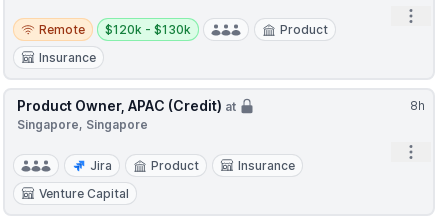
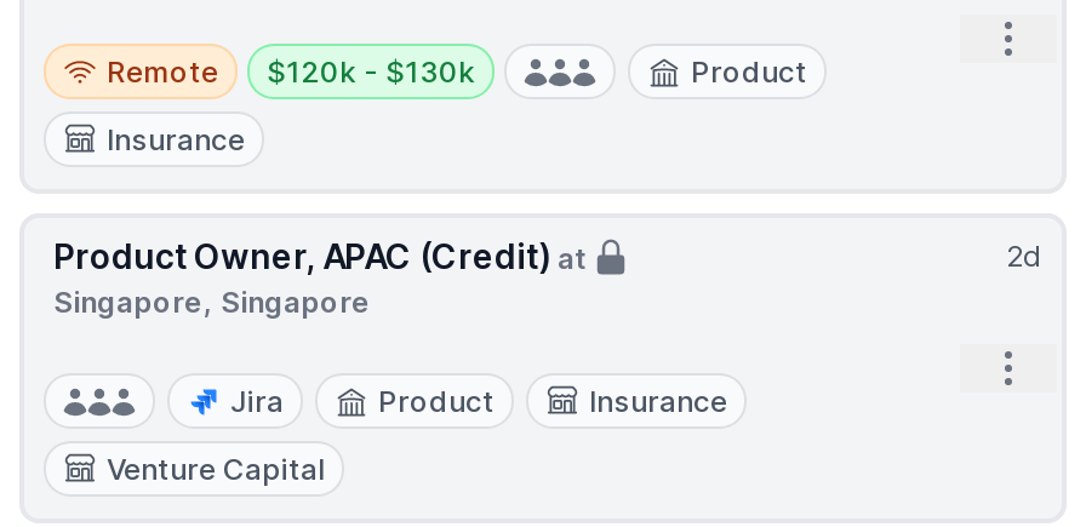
- 8h
+ 2d
